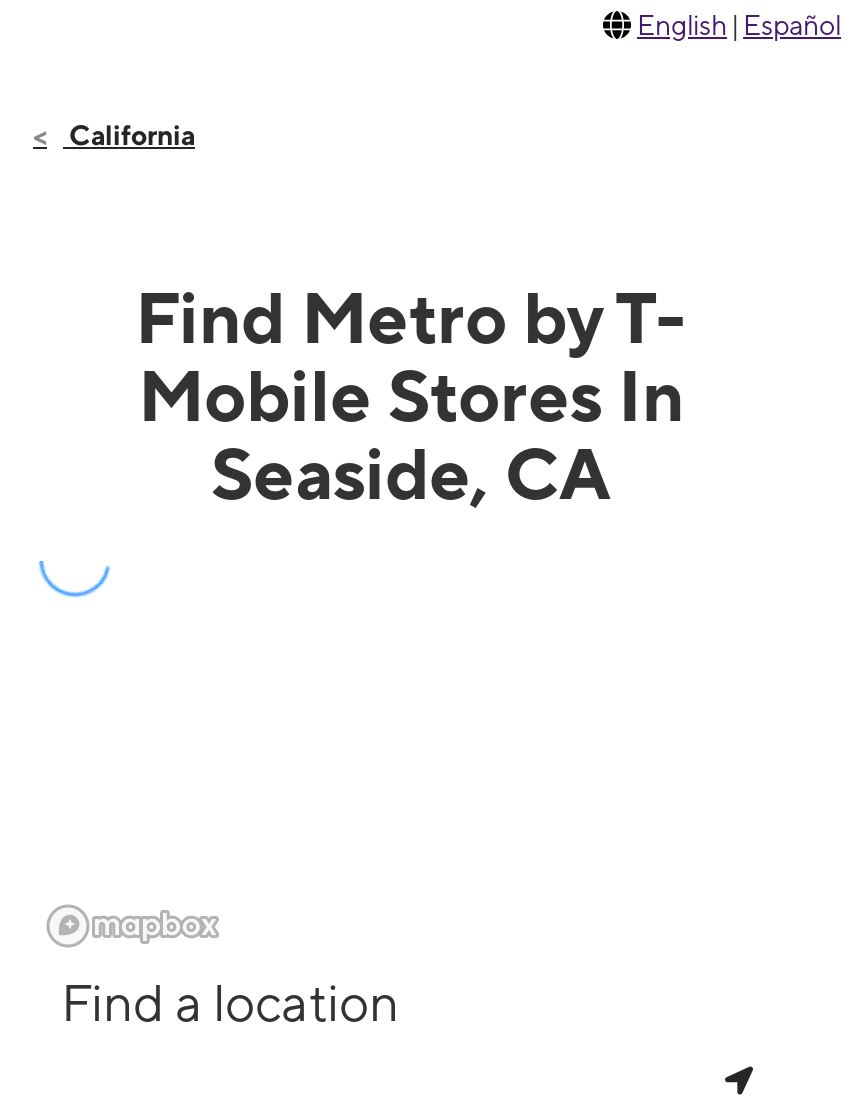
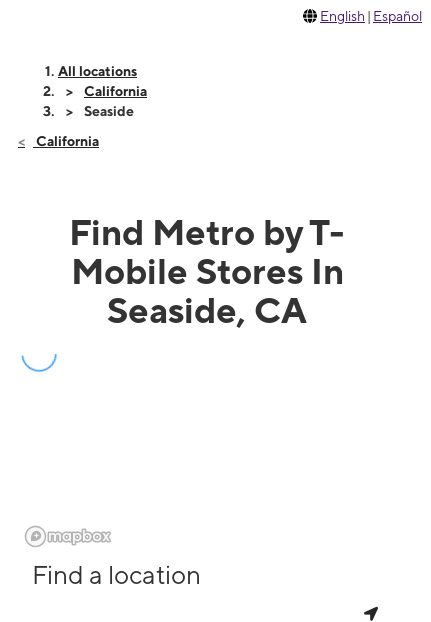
+ All locations
+ California
+ Seaside
